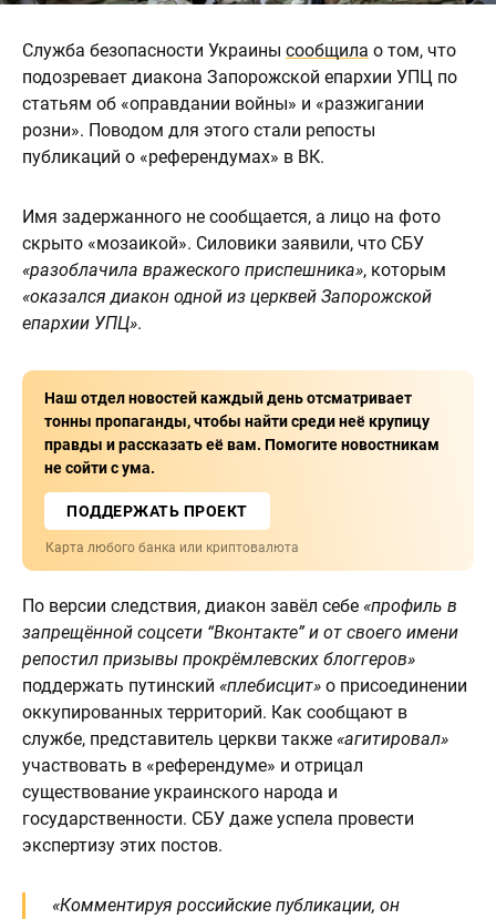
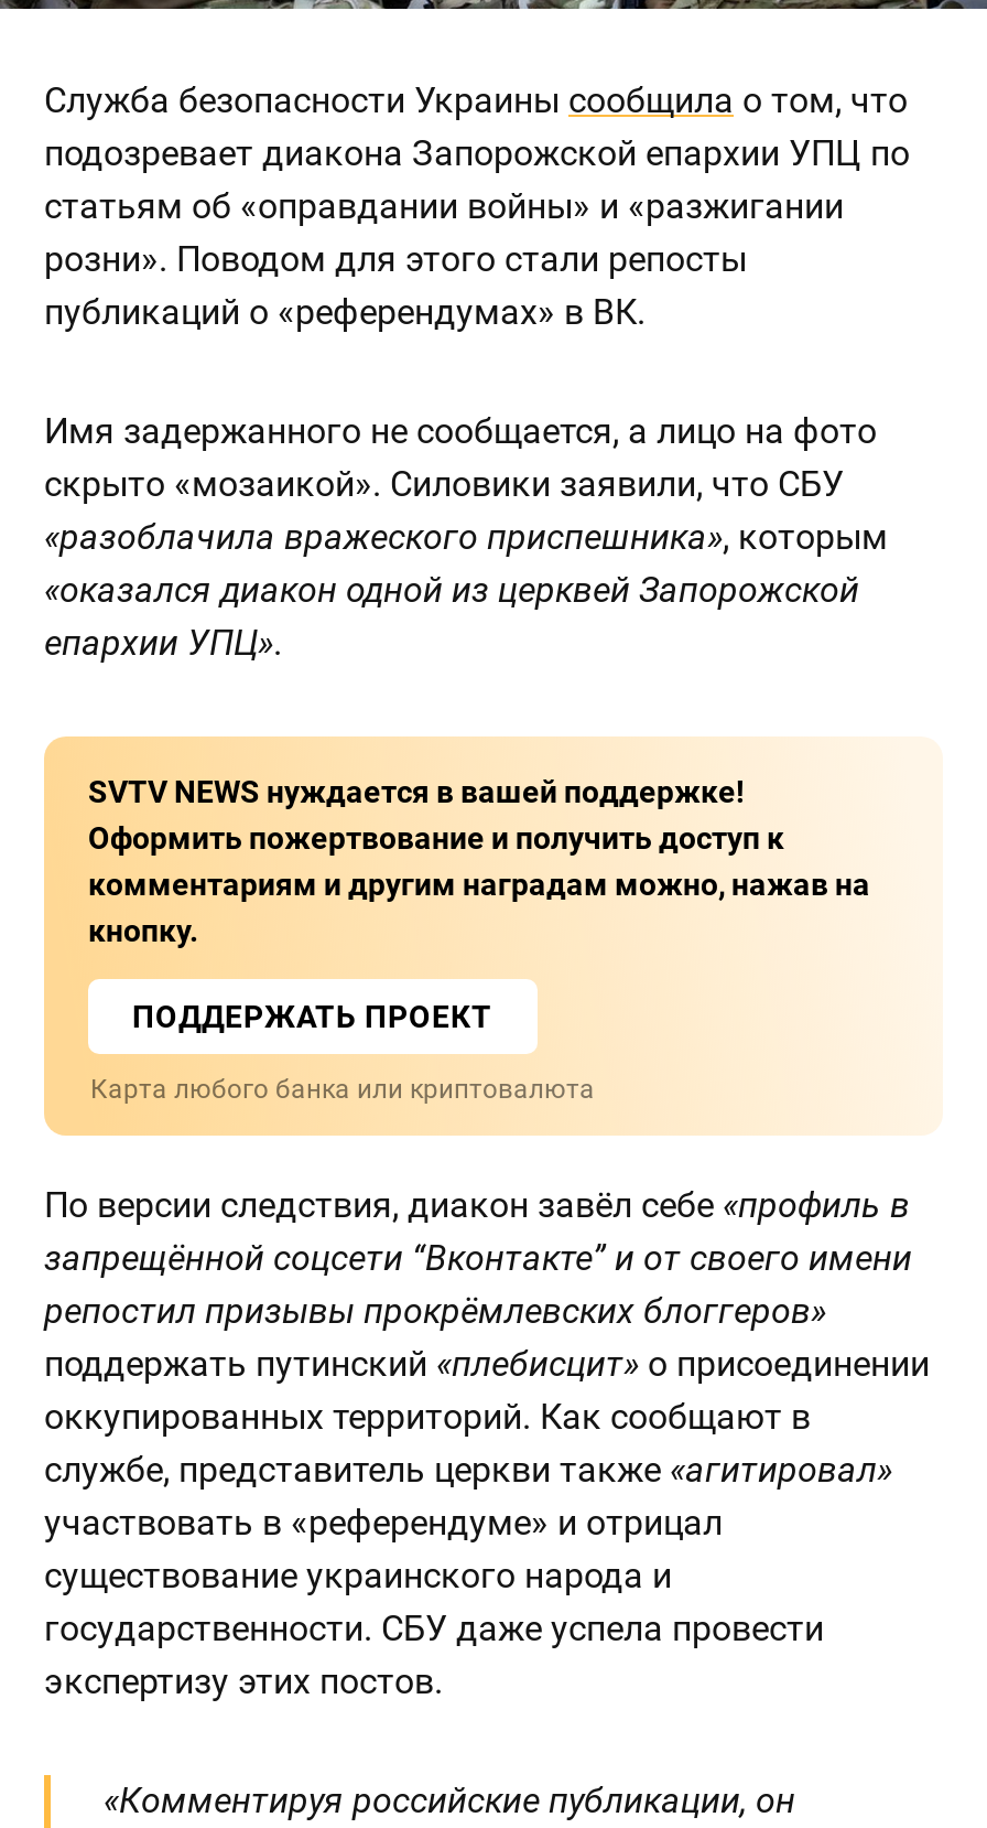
- Наш отдел новостей каждый день отсматривает
- тонны пропаганды, чтобы найти среди неё крупицу
- правды и рассказать её вам. Помогите новостникам
- не сойти с ума.
+ SVTV NEWS нуждается в вашей поддержке!
+ Оформить пожертвование и получить доступ к
+ комментариям и другим наградам можно, нажав на
+ кнопку.
